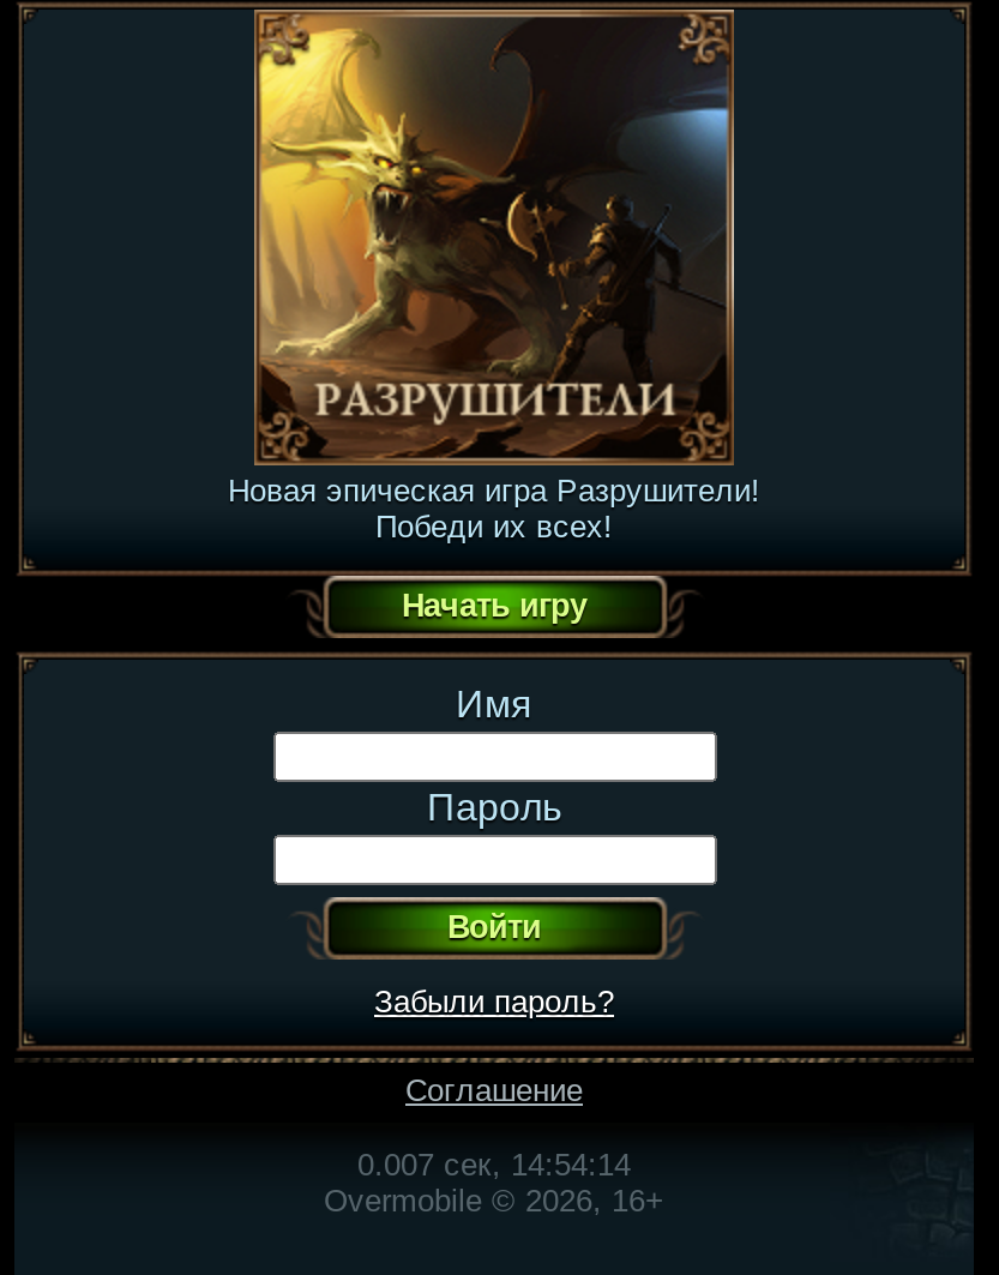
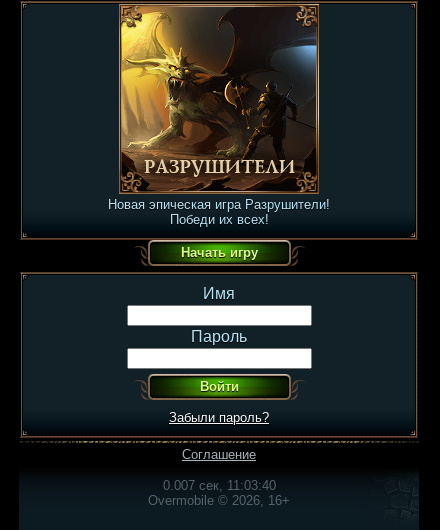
- 0.007 сек, 14:54:14
+ 0.007 сек, 11:03:40
